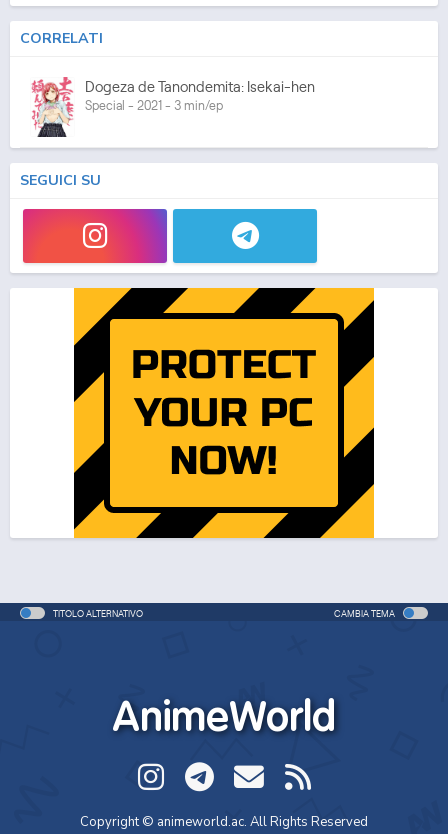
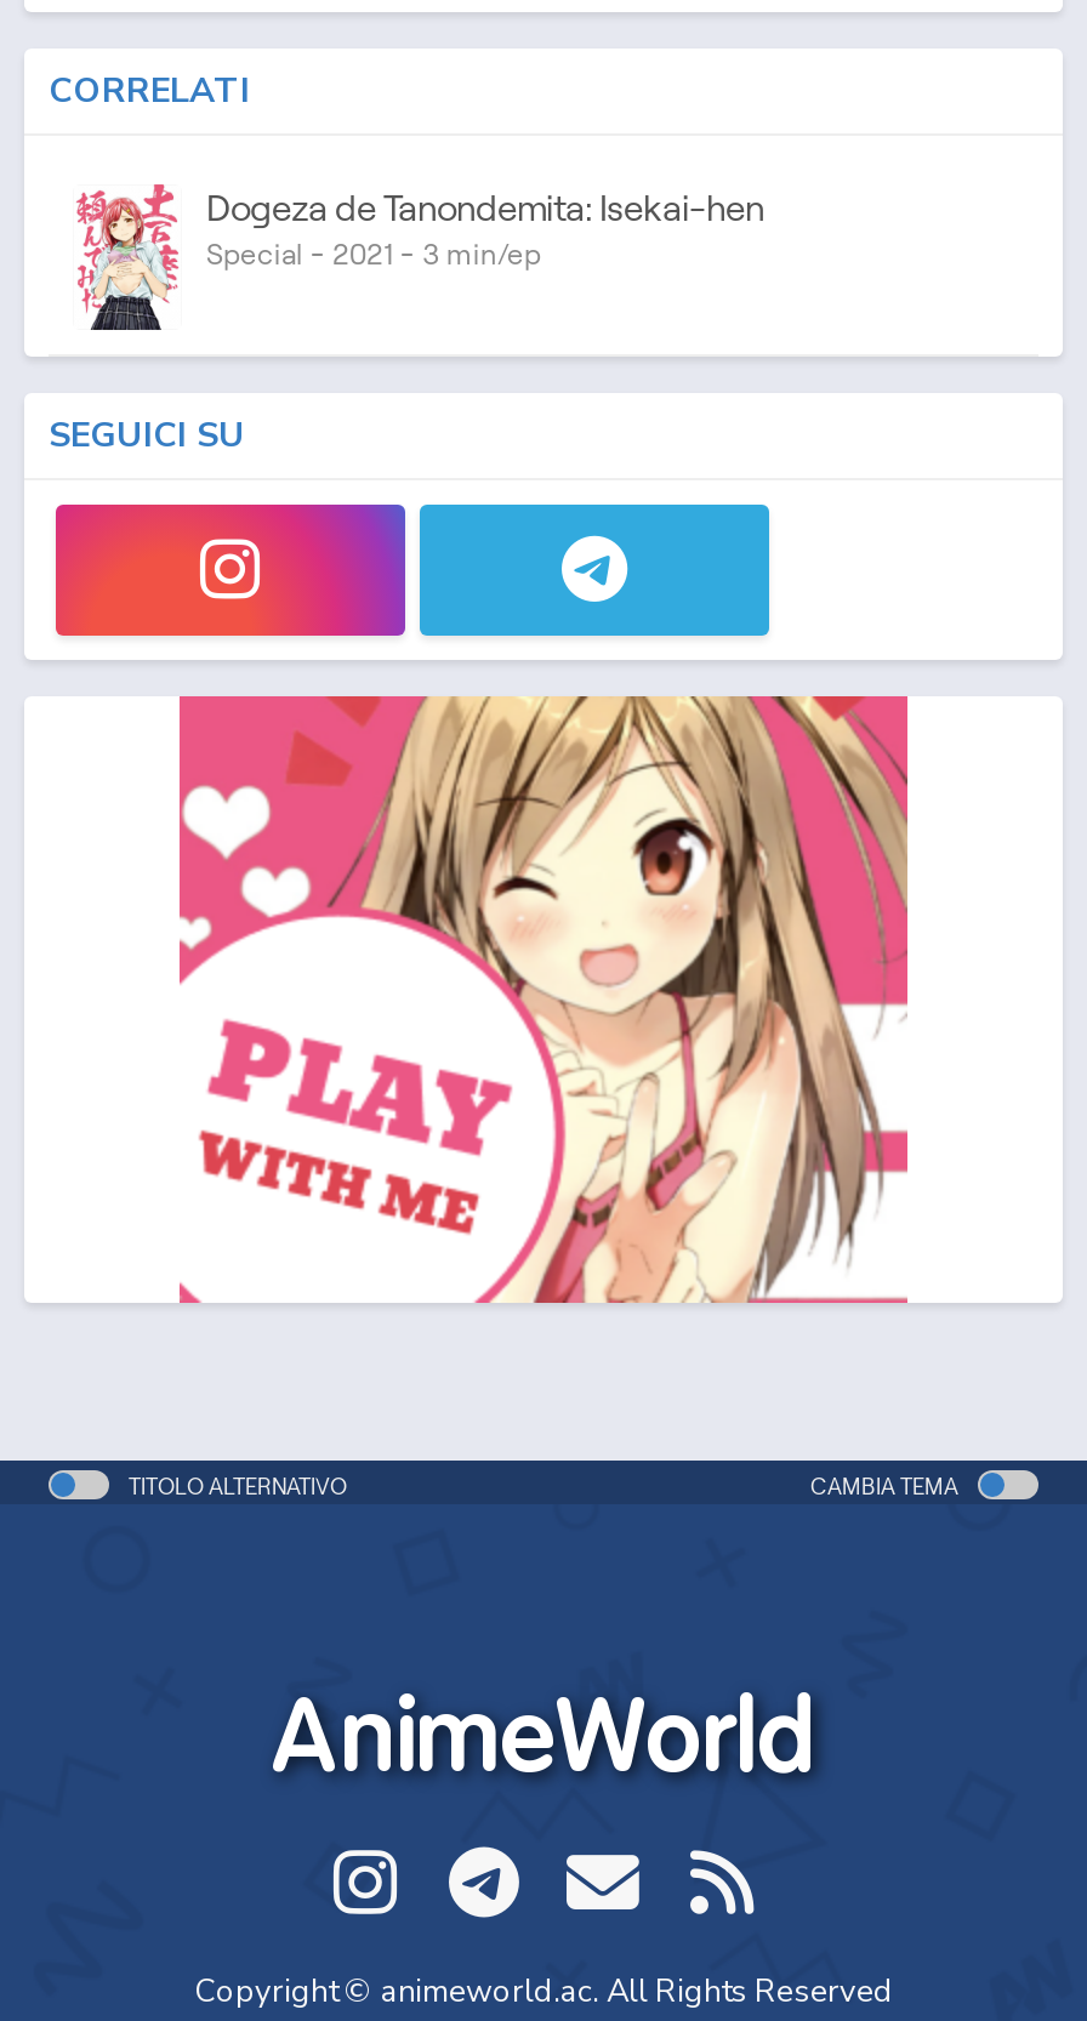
- [image]
+ [image]
